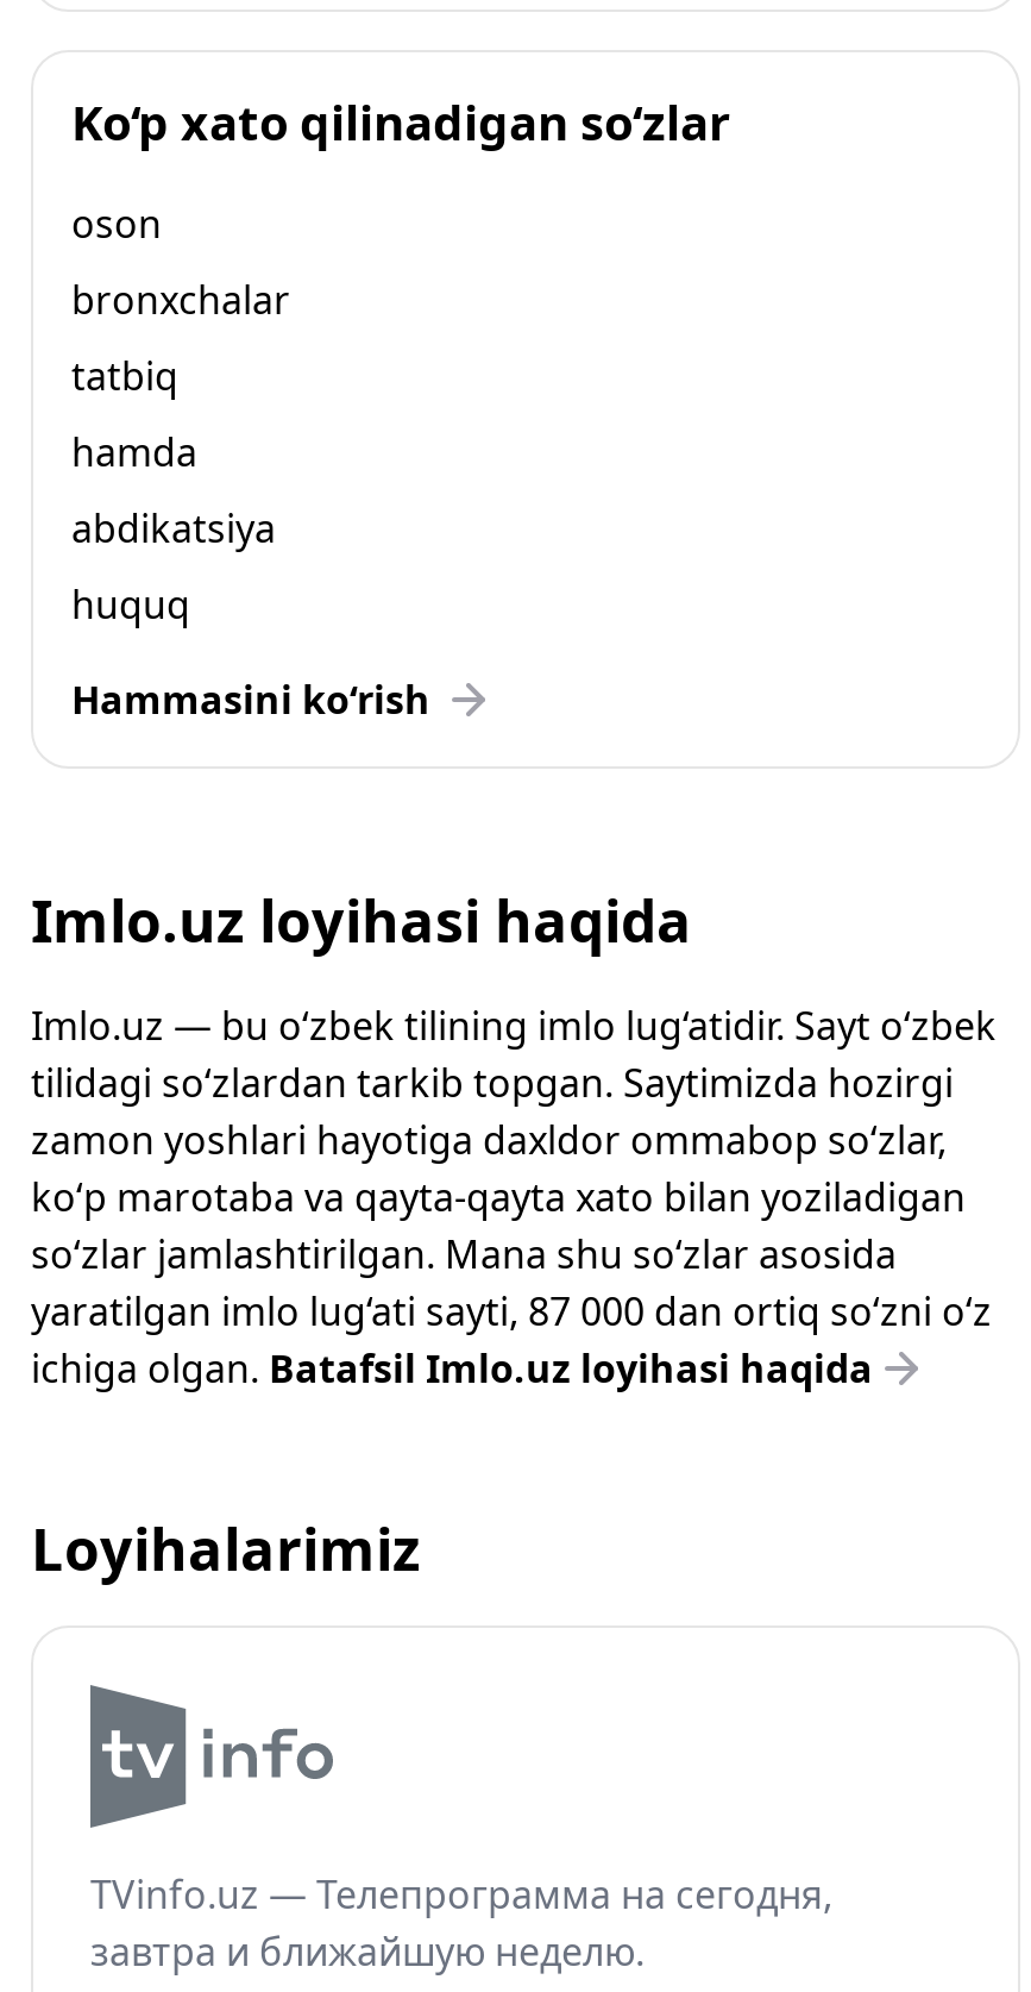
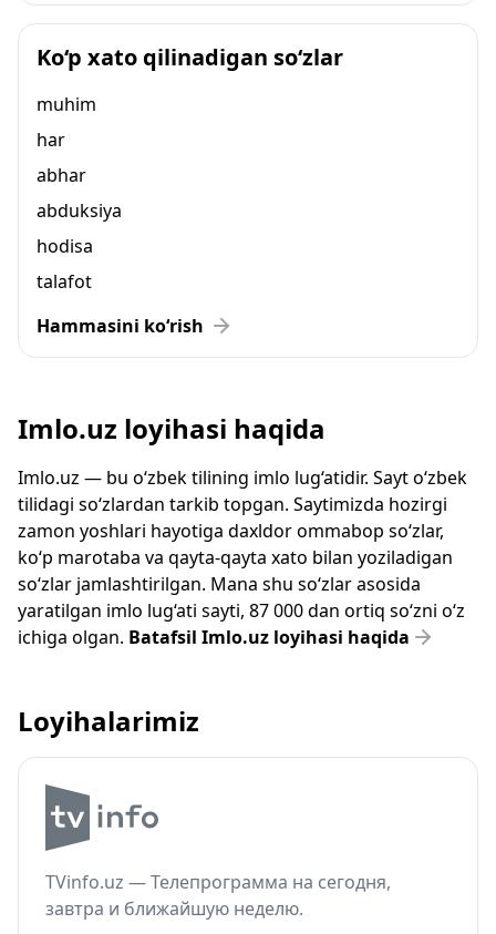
- oson
+ muhim

- bronxchalar
+ har

- tatbiq
+ abhar

- hamda
+ abduksiya

- abdikatsiya
+ hodisa

- huquq
+ talafot
